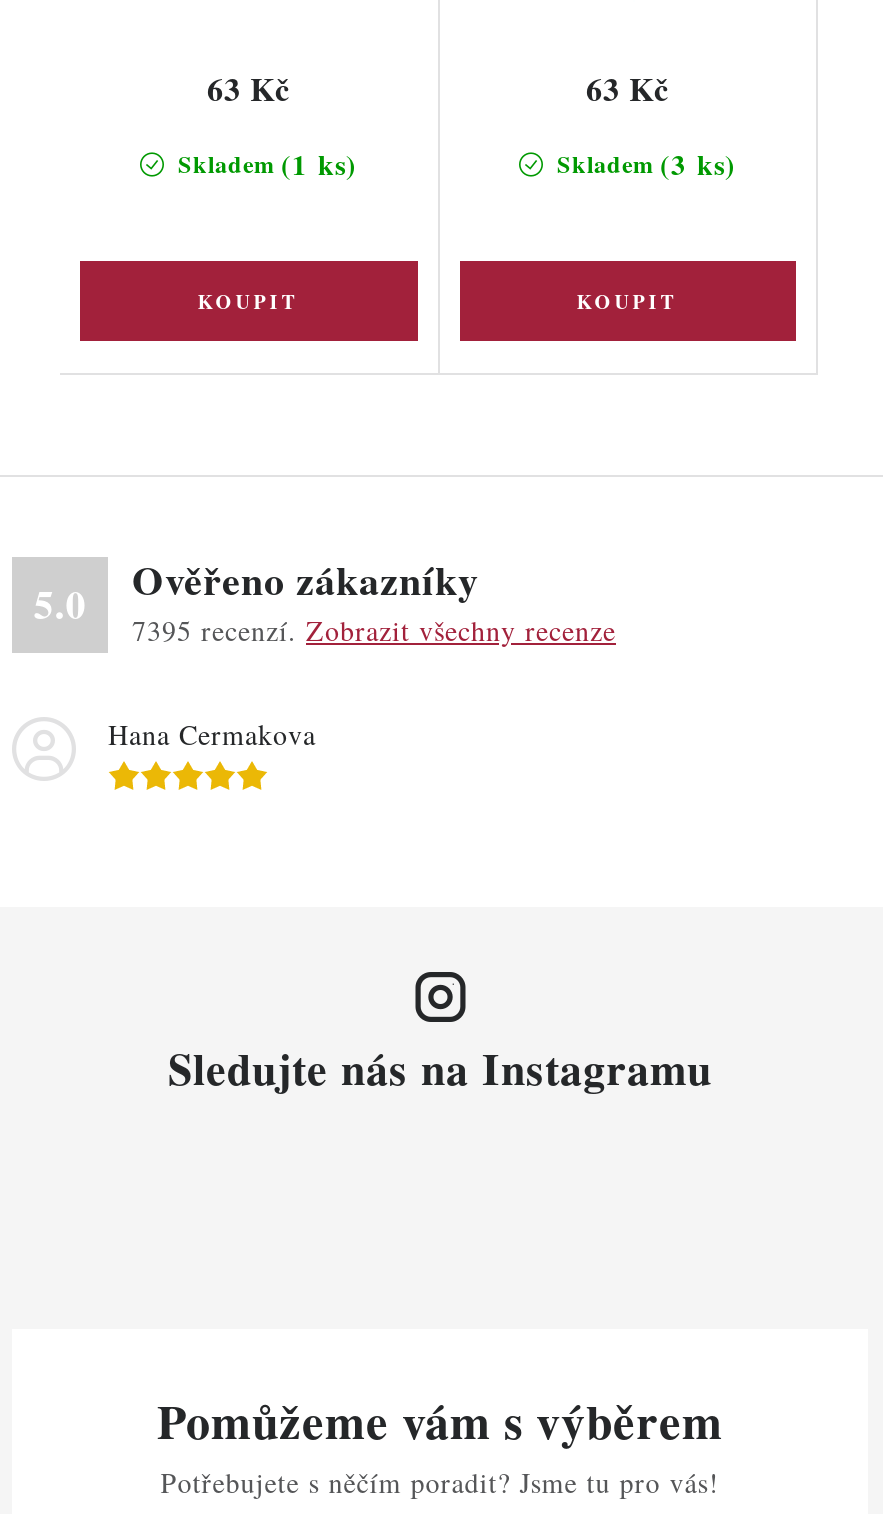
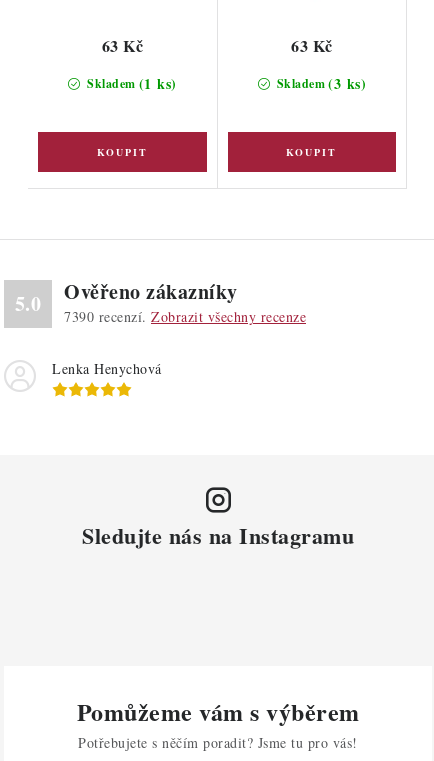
- 7395 recenzí. Zobrazit všechny recenze
+ 7390 recenzí. Zobrazit všechny recenze

- Hana Cermakova
+ Lenka Henychová
